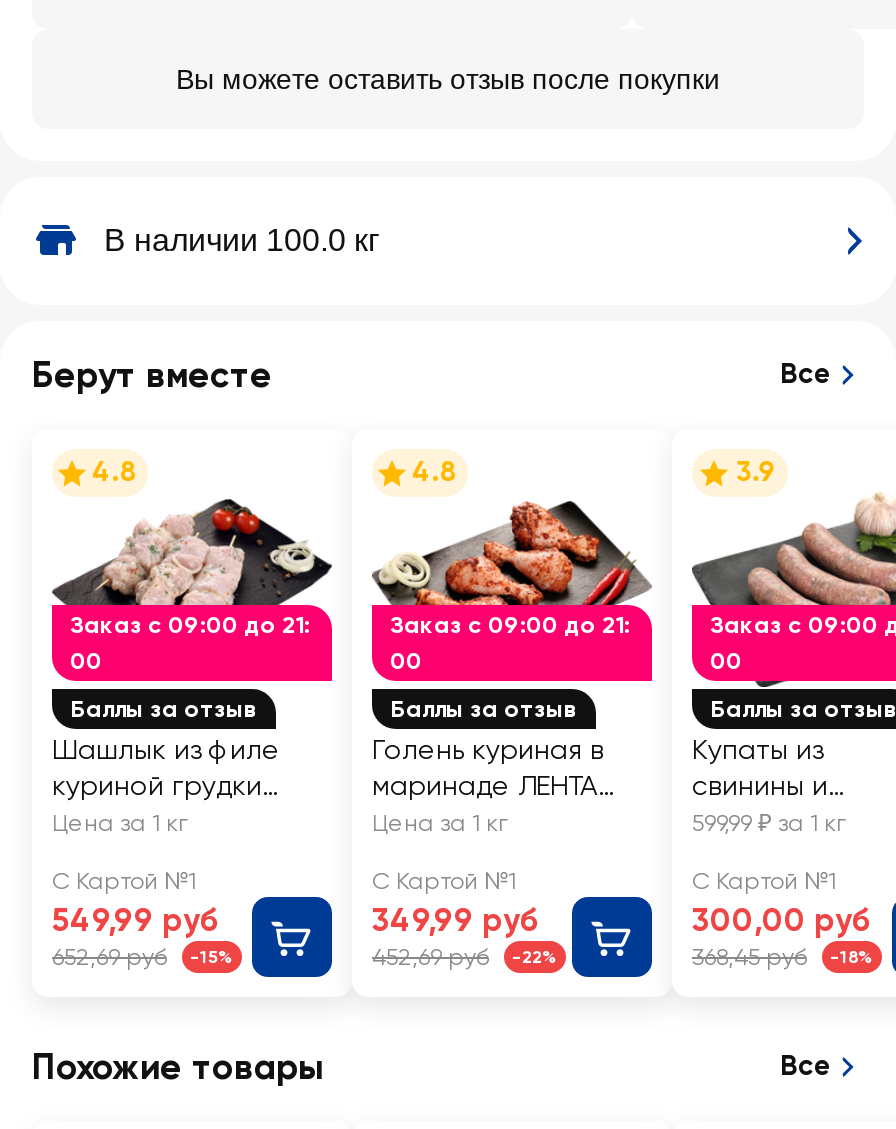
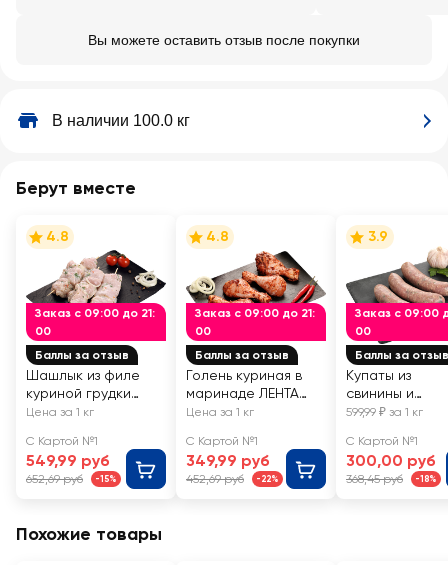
- Все

- Все
